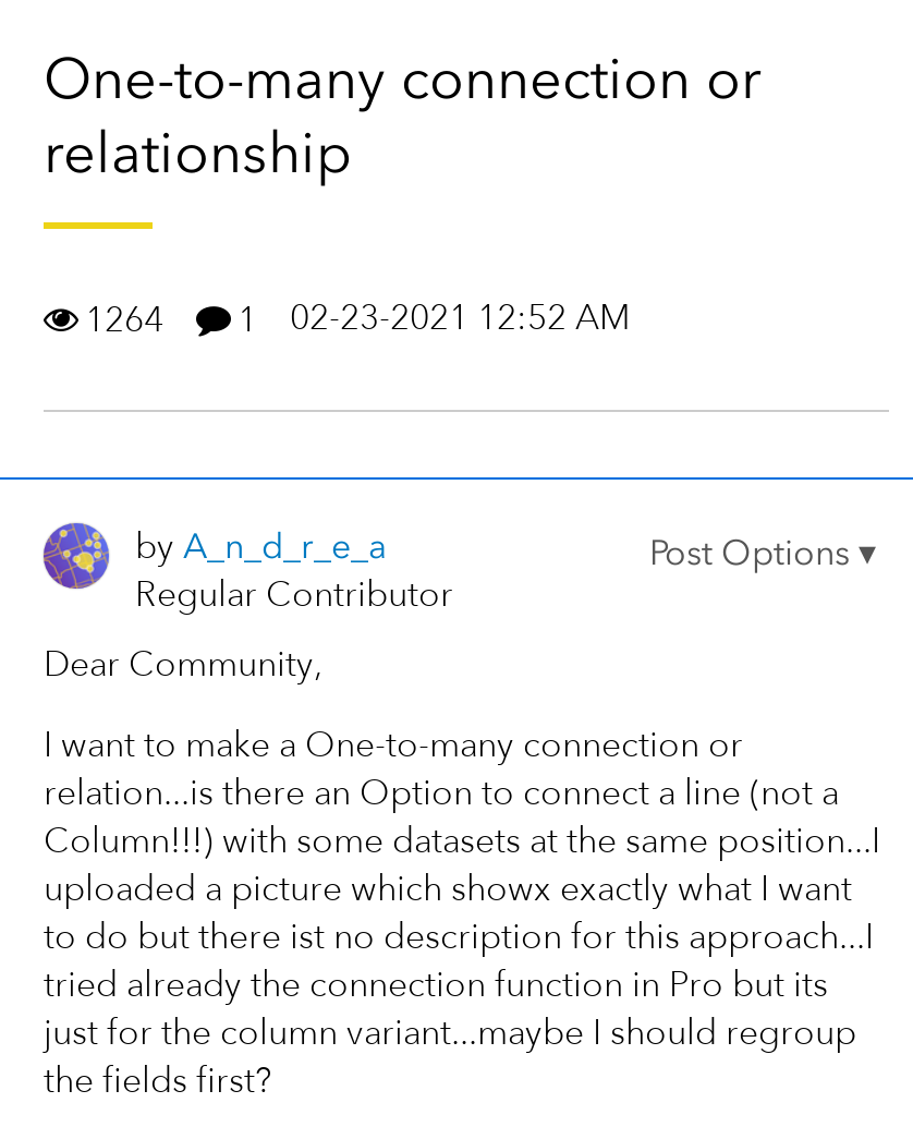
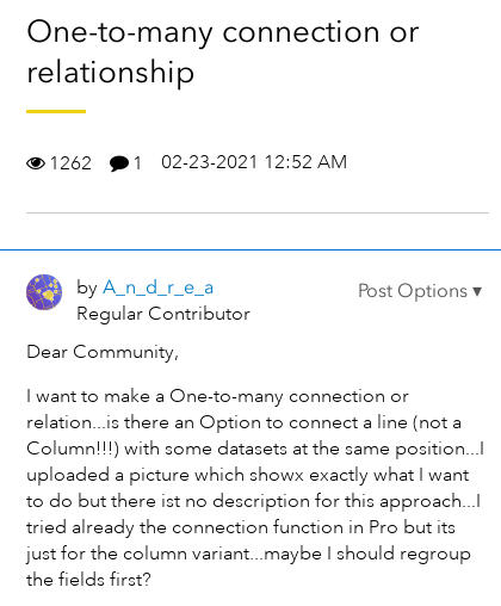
- 1264 1 02-23-2021 12:52 AM
+ 1262 1 02-23-2021 12:52 AM
